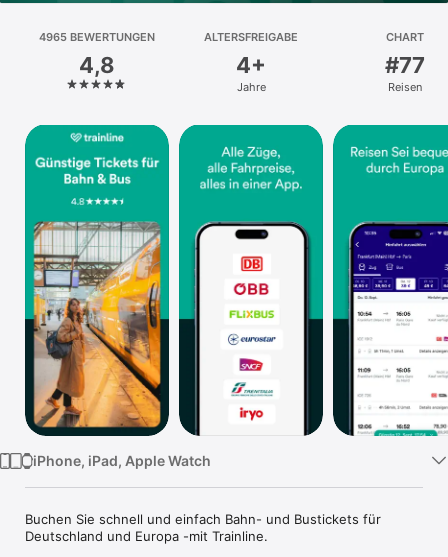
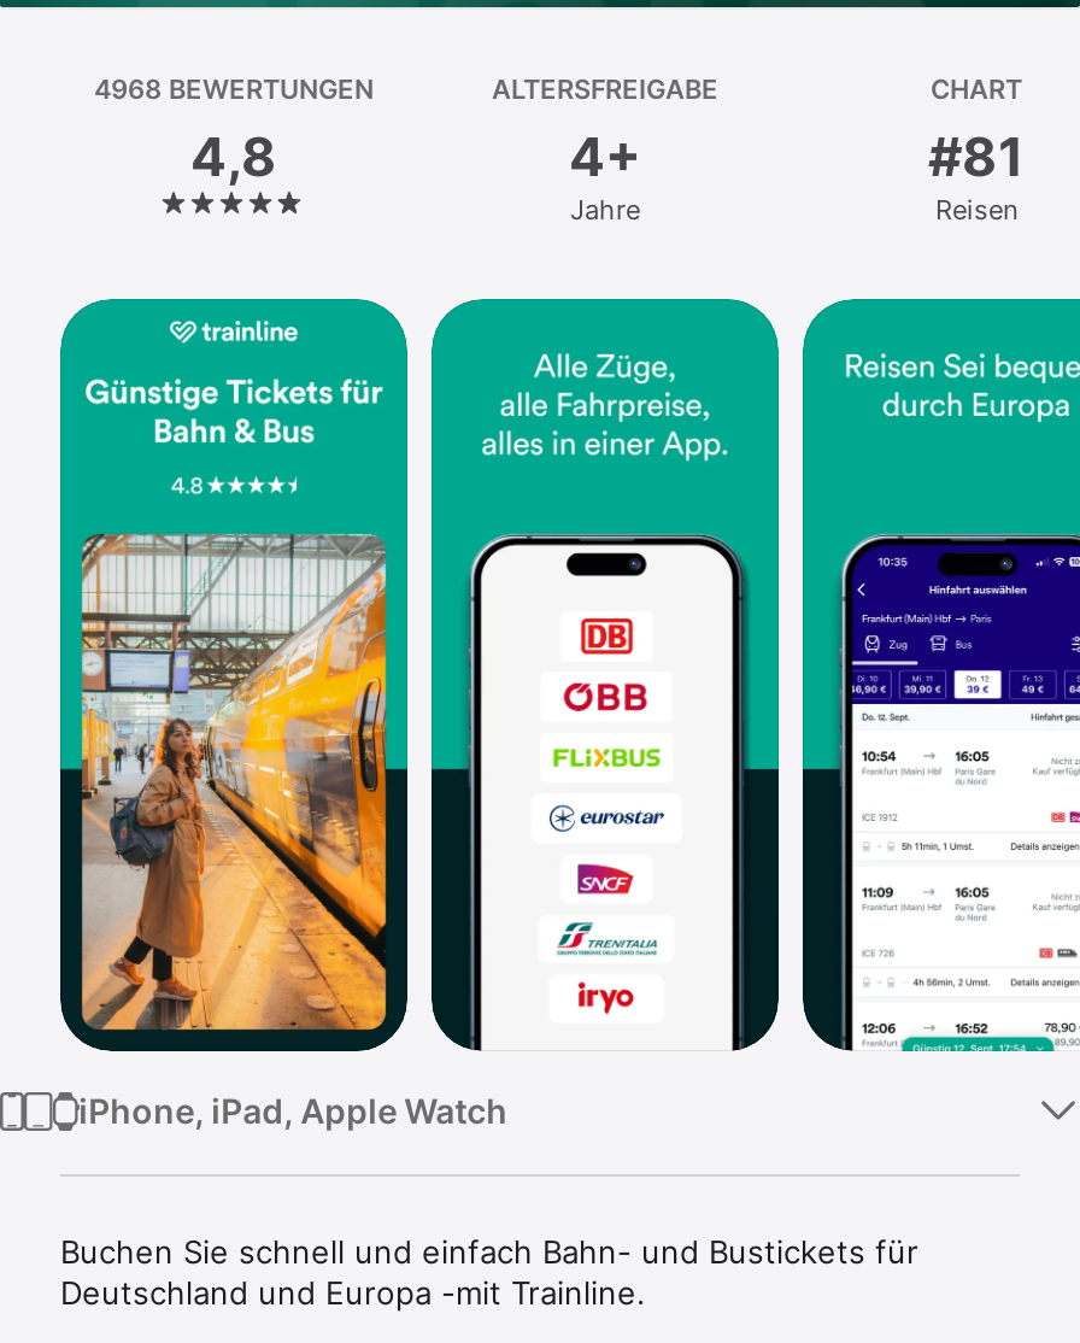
- 4965 BEWERTUNGEN
+ 4968 BEWERTUNGEN

- #77
+ #81
